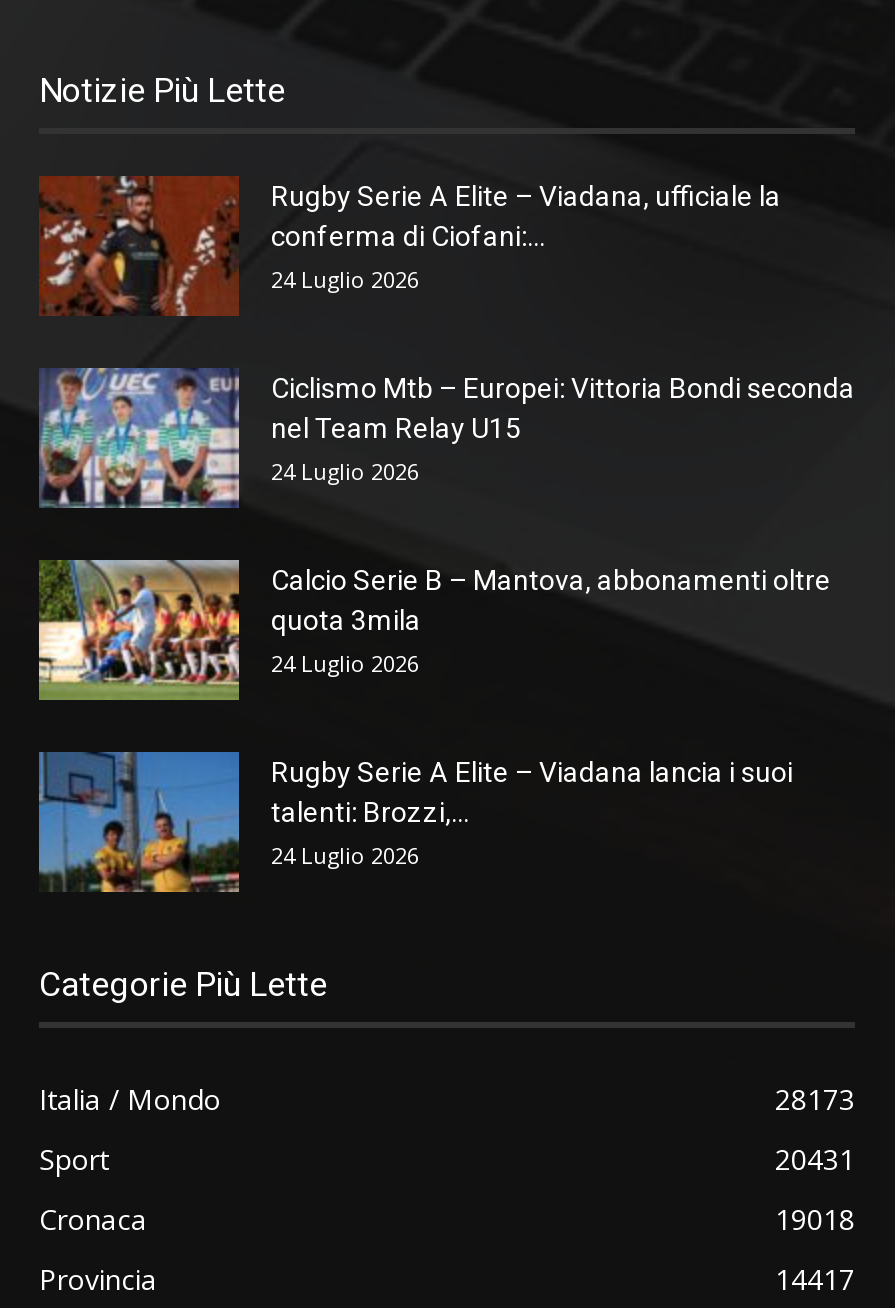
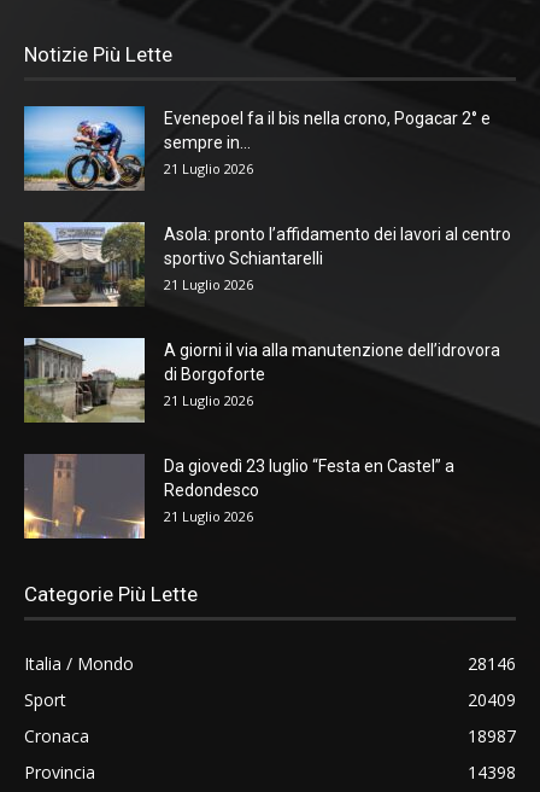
- [image]
- Rugby Serie A Elite – Viadana, ufficiale la
- conferma di Ciofani:...
- 24 Luglio 2026
+ [image]
+ Evenepoel fa il bis nella crono, Pogacar 2° e
+ sempre in...
+ 21 Luglio 2026

- [image]
- Ciclismo Mtb – Europei: Vittoria Bondi seconda
- nel Team Relay U15
- 24 Luglio 2026
+ [image]
+ Asola: pronto l’affidamento dei lavori al centro
+ sportivo Schiantarelli
+ 21 Luglio 2026

- [image]
- Calcio Serie B – Mantova, abbonamenti oltre
- quota 3mila
- 24 Luglio 2026
+ [image]
+ A giorni il via alla manutenzione dell’idrovora
+ di Borgoforte
+ 21 Luglio 2026

- [image]
- Rugby Serie A Elite – Viadana lancia i suoi
- talenti: Brozzi,...
- 24 Luglio 2026
+ [image]
+ Da giovedì 23 luglio “Festa en Castel” a
+ Redondesco
+ 21 Luglio 2026

- 28173
+ 28146

- 20431
+ 20409

- 19018
+ 18987

- 14417
+ 14398
